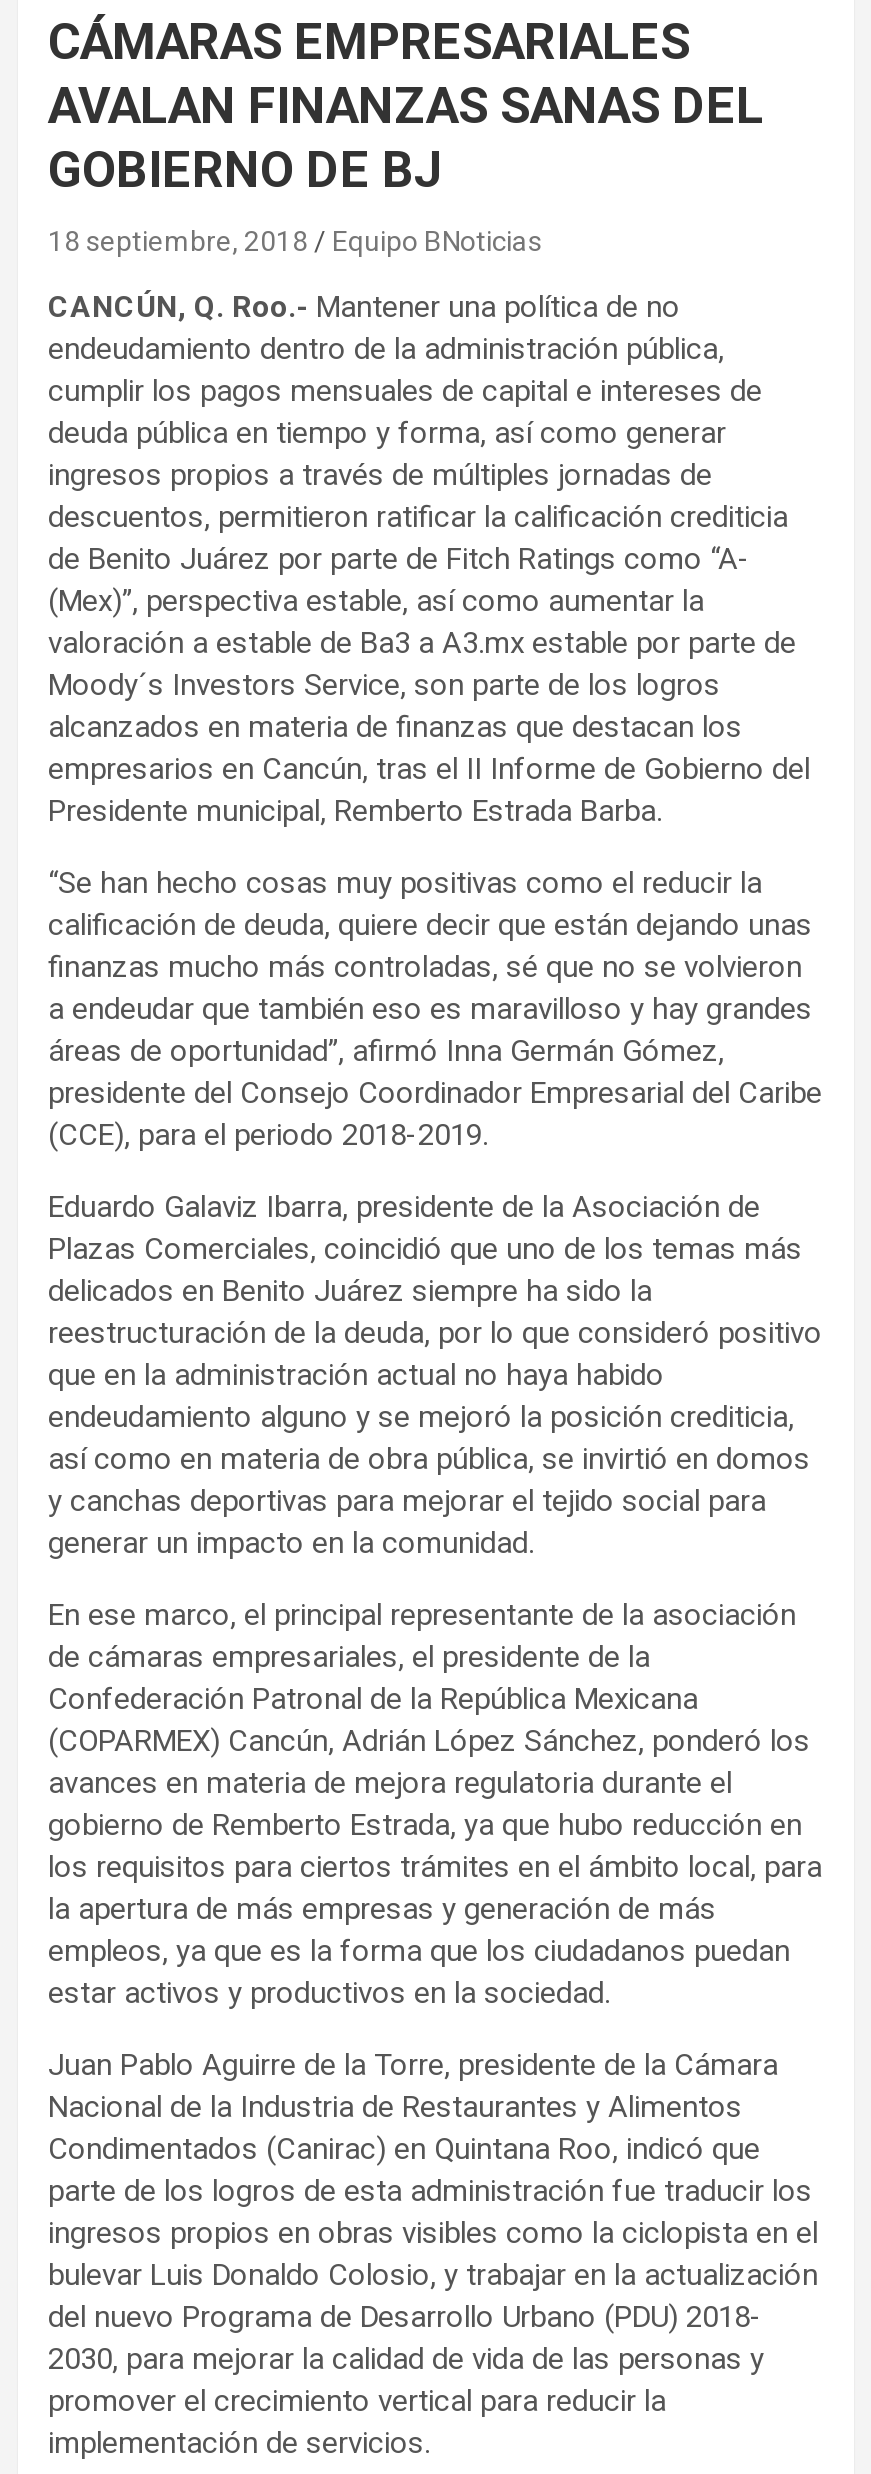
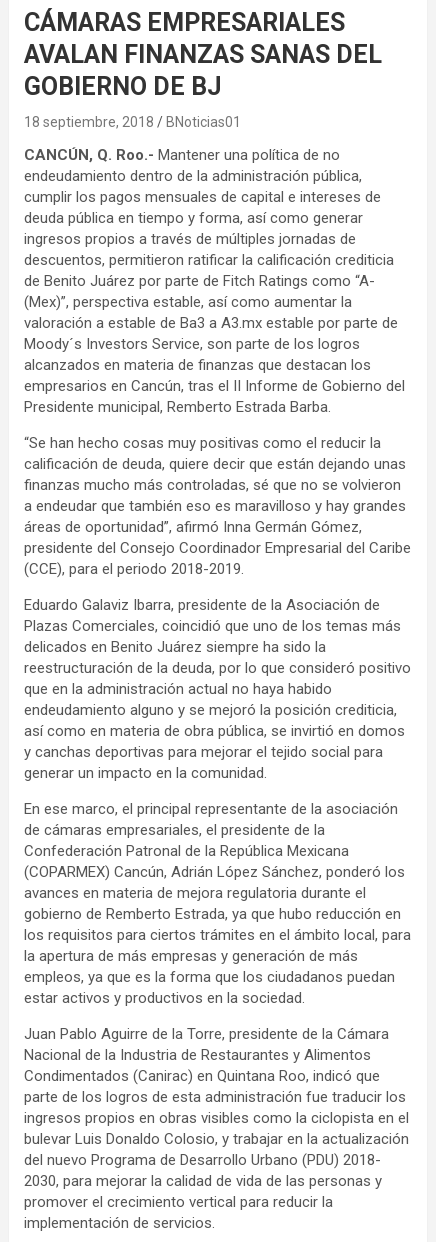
- Equipo BNoticias
+ BNoticias01
